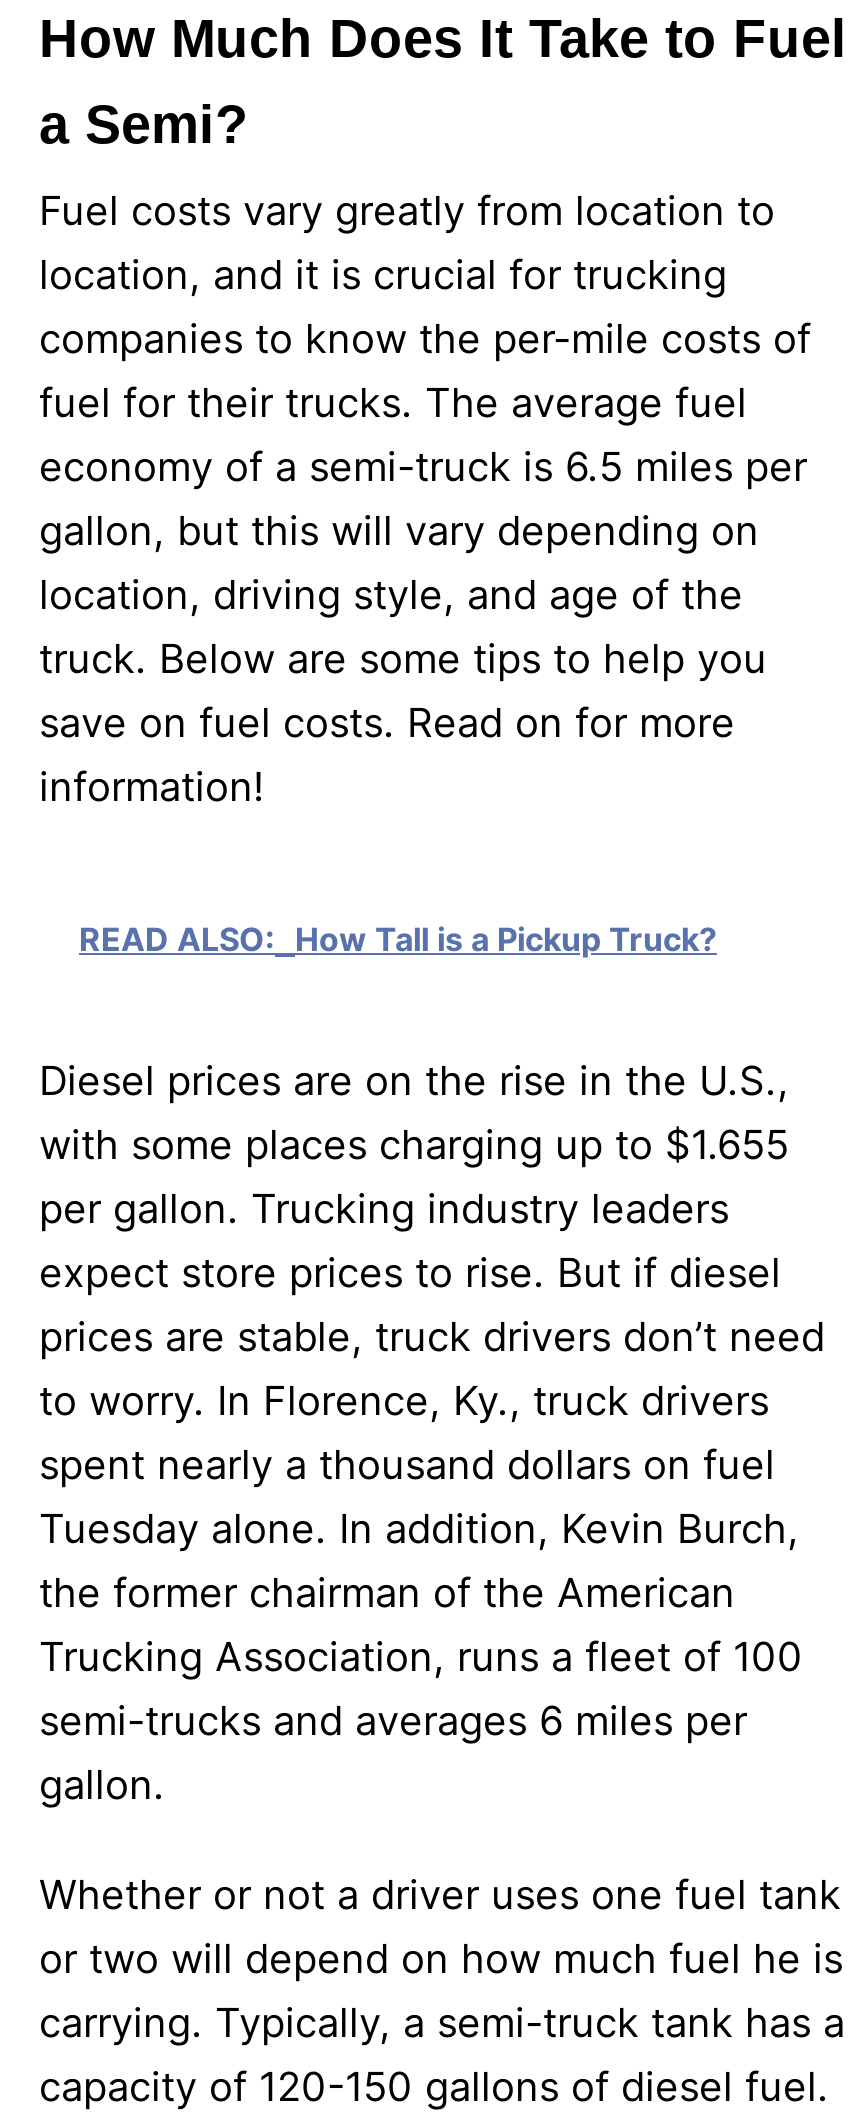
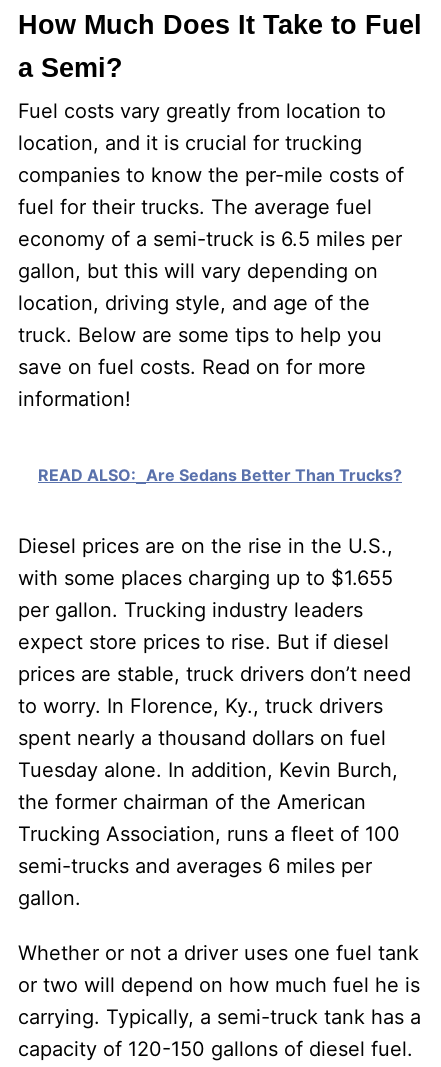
- READ ALSO: How Tall is a Pickup Truck?
+ READ ALSO: Are Sedans Better Than Trucks?
